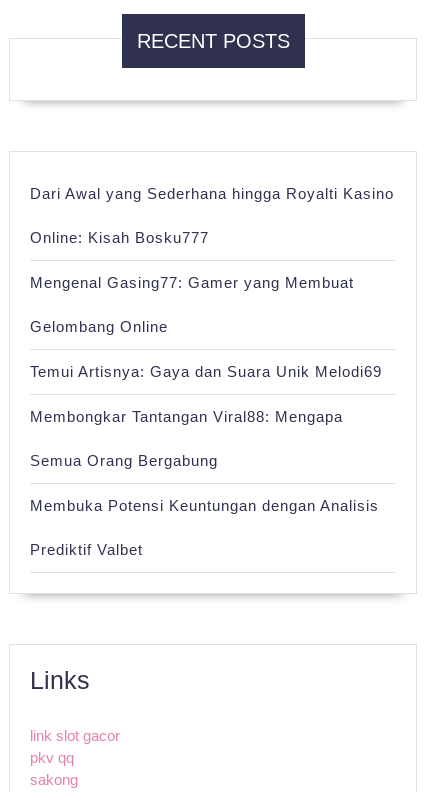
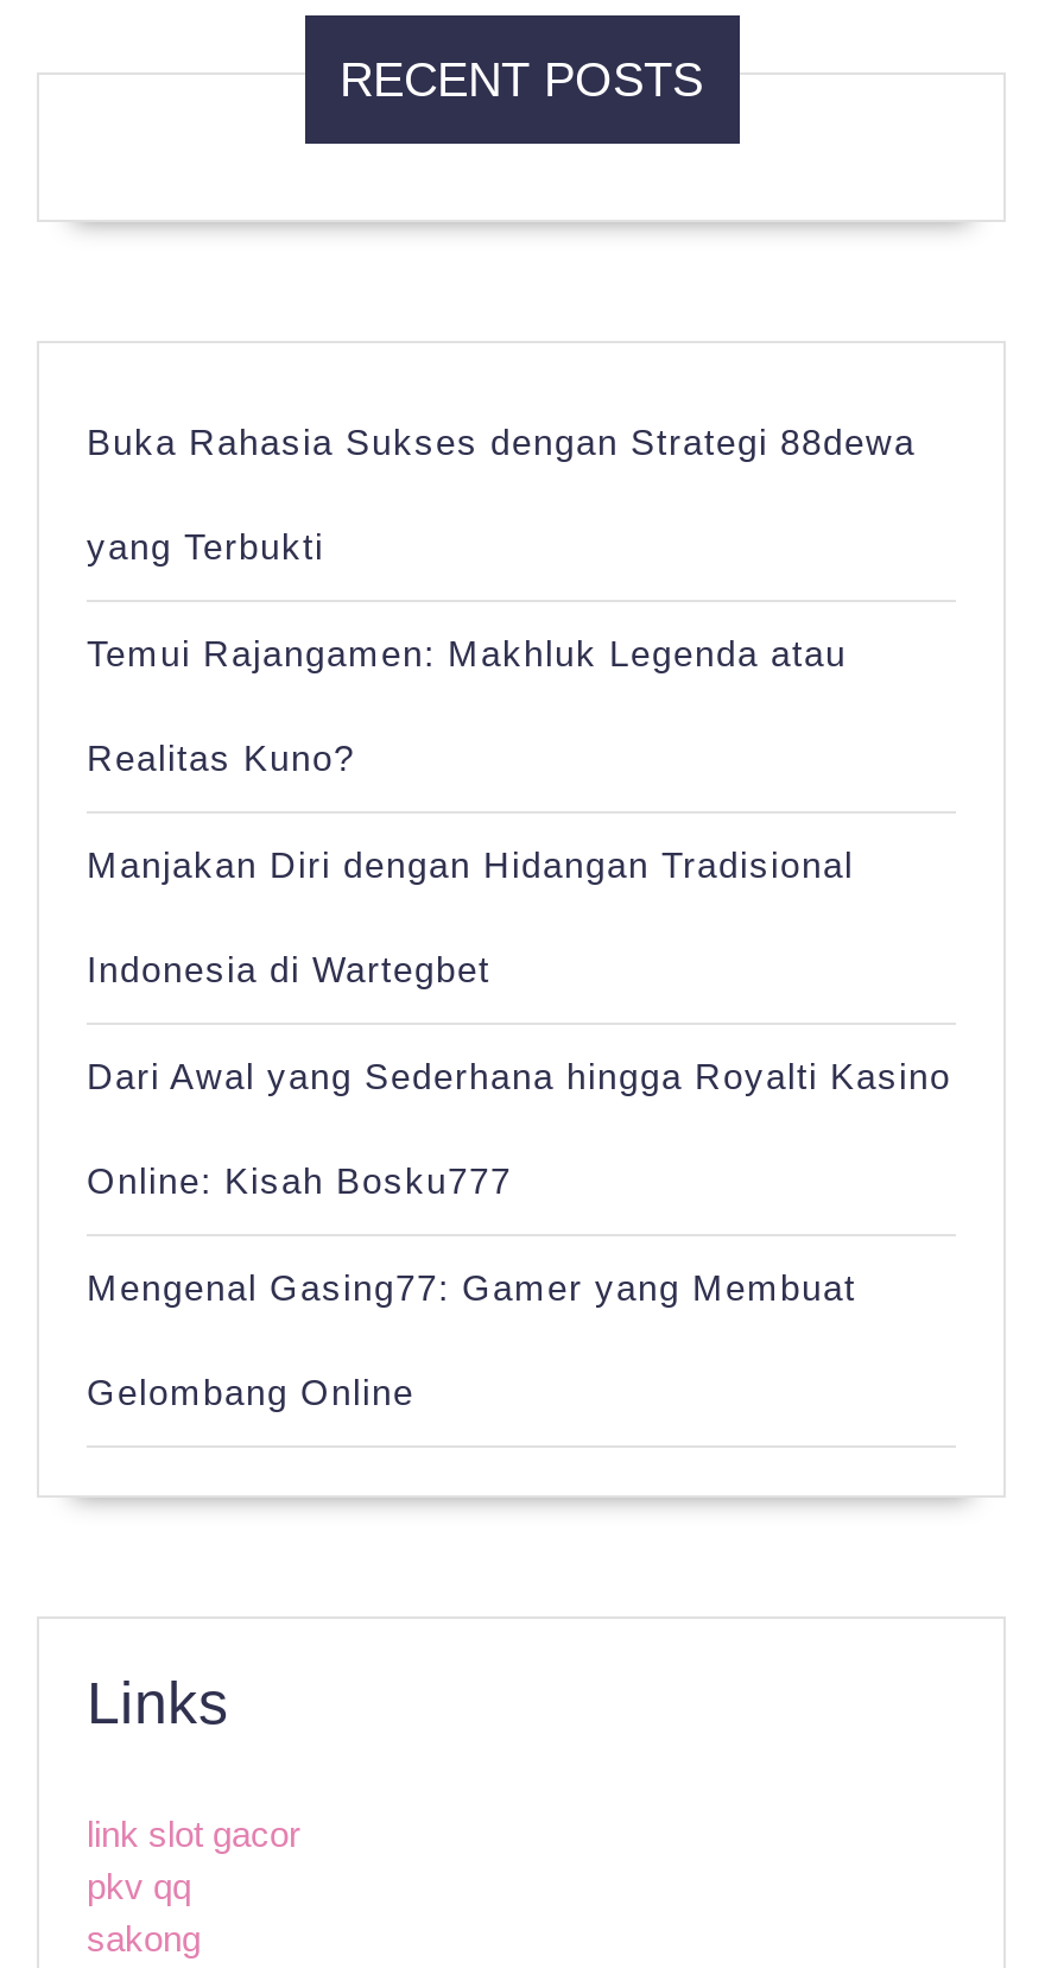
+ Buka Rahasia Sukses dengan Strategi 88dewa
+ yang Terbukti
+ Temui Rajangamen: Makhluk Legenda atau
+ Realitas Kuno?
+ Manjakan Diri dengan Hidangan Tradisional
+ Indonesia di Wartegbet

moved down: Dari Awal yang Sederhana hingga Royalti Kasino | Online: Kisah Bosku777 | Mengenal Gasing77: Gamer yang Membuat | Gelombang Online

- Temui Artisnya: Gaya dan Suara Unik Melodi69
- Membongkar Tantangan Viral88: Mengapa
- Semua Orang Bergabung
- Membuka Potensi Keuntungan dengan Analisis
- Prediktif Valbet
